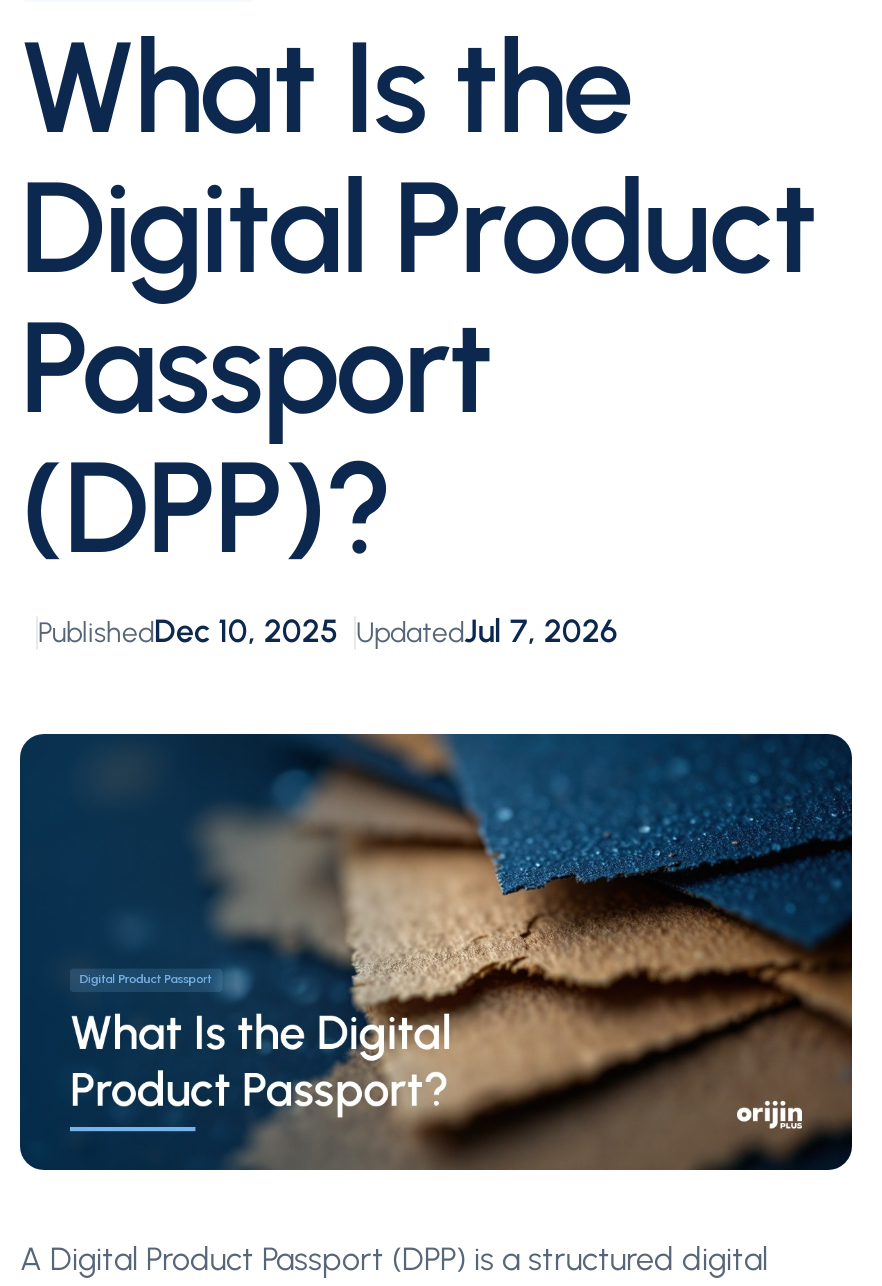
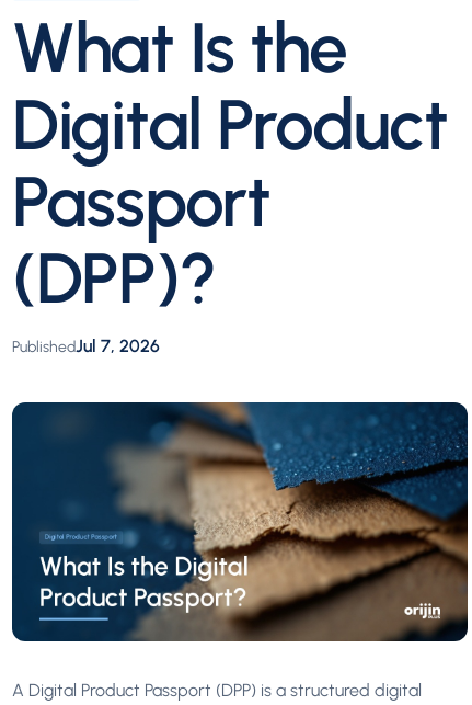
- PublishedDec 10, 2025 UpdatedJul 7, 2026
+ PublishedJul 7, 2026
